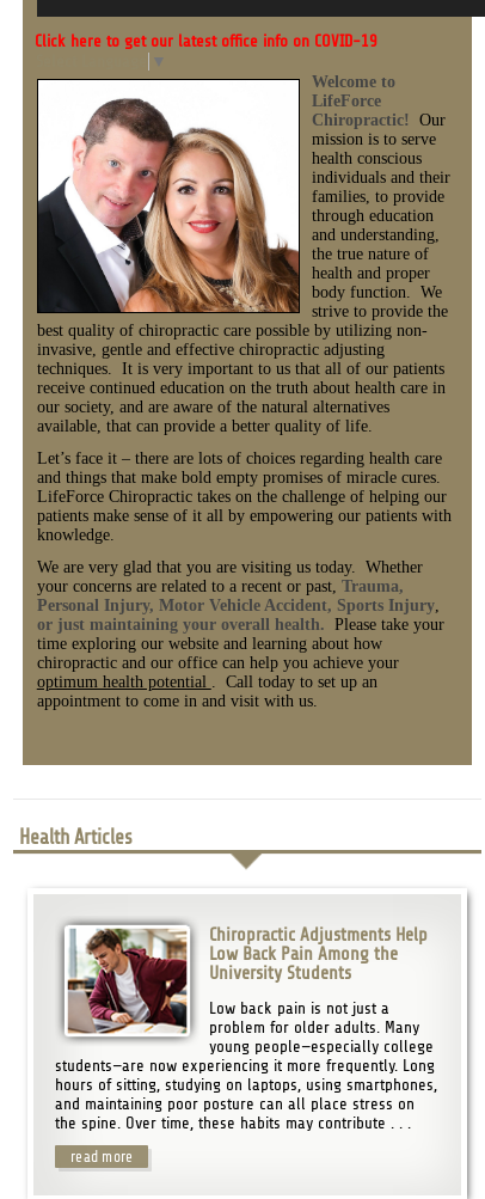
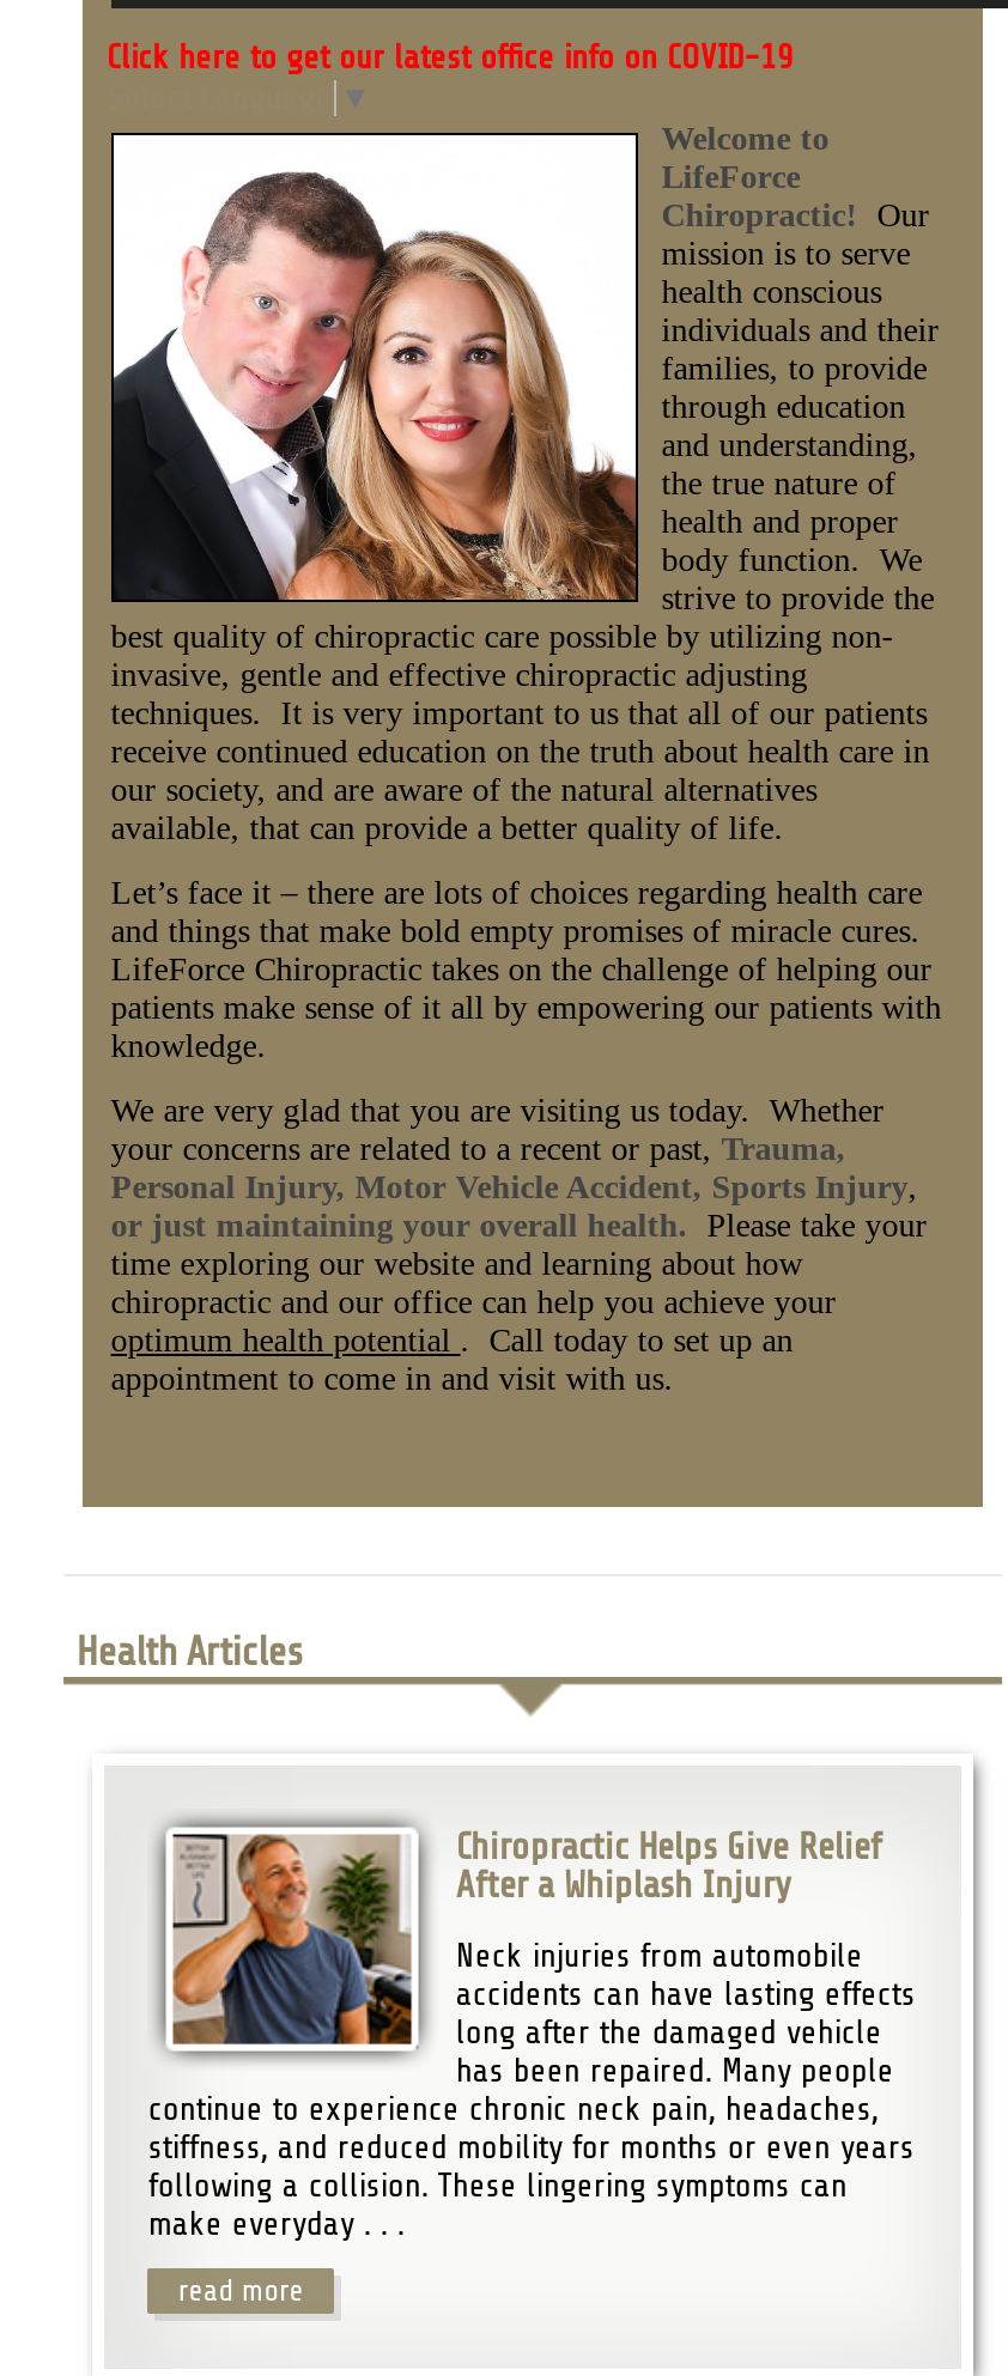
- [image]
- Low back pain is not just a
- problem for older adults. Many
- young people—especially college
- students—are now experiencing it more frequently. Long
- hours of sitting, studying on laptops, using smartphones,
- and maintaining poor posture can all place stress on
- the spine. Over time, these habits may contribute . . .
+ [image]
+ Neck injuries from automobile
+ accidents can have lasting effects
+ long after the damaged vehicle
+ has been repaired. Many people
+ continue to experience chronic neck pain, headaches,
+ stiffness, and reduced mobility for months or even years
+ following a collision. These lingering symptoms can
+ make everyday . . .

- Chiropractic Adjustments Help
- Low Back Pain Among the
- University Students
+ Chiropractic Helps Give Relief
+ After a Whiplash Injury
